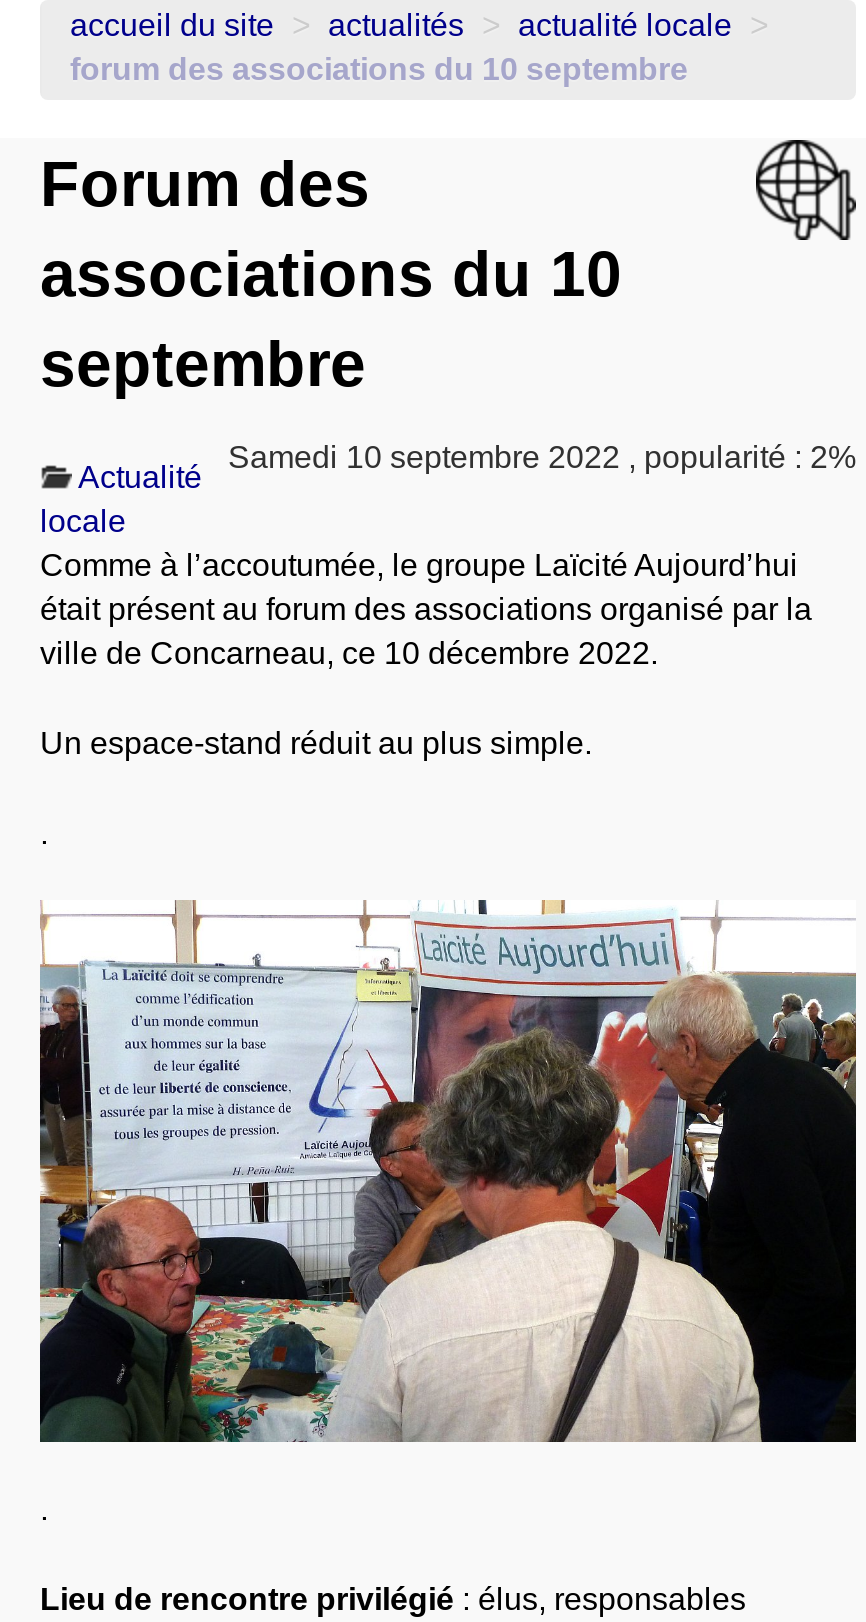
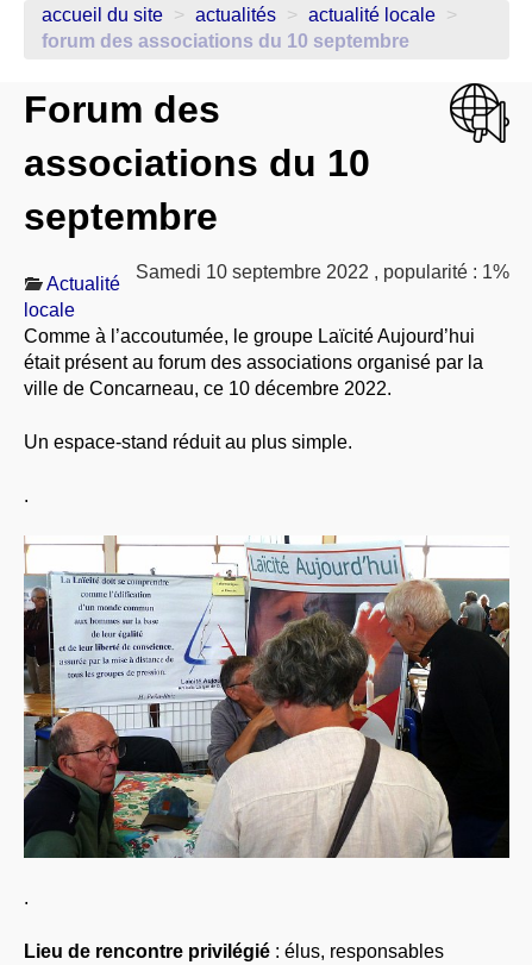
- Samedi 10 septembre 2022 , popularité : 2%
+ Samedi 10 septembre 2022 , popularité : 1%
